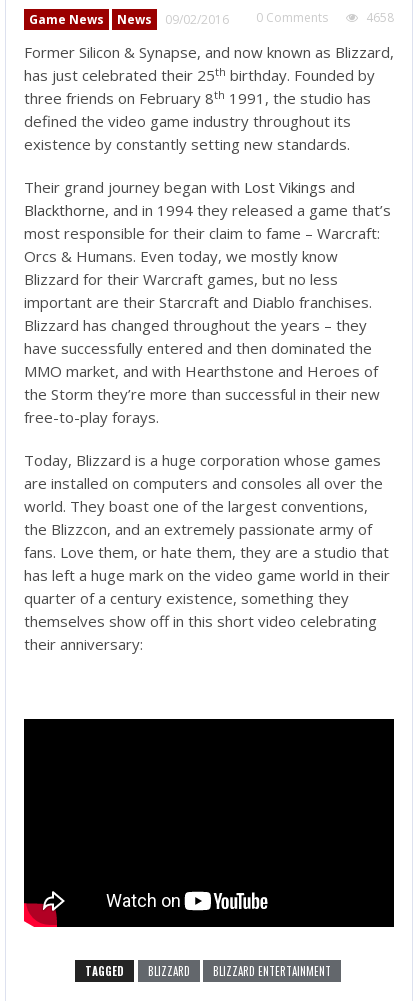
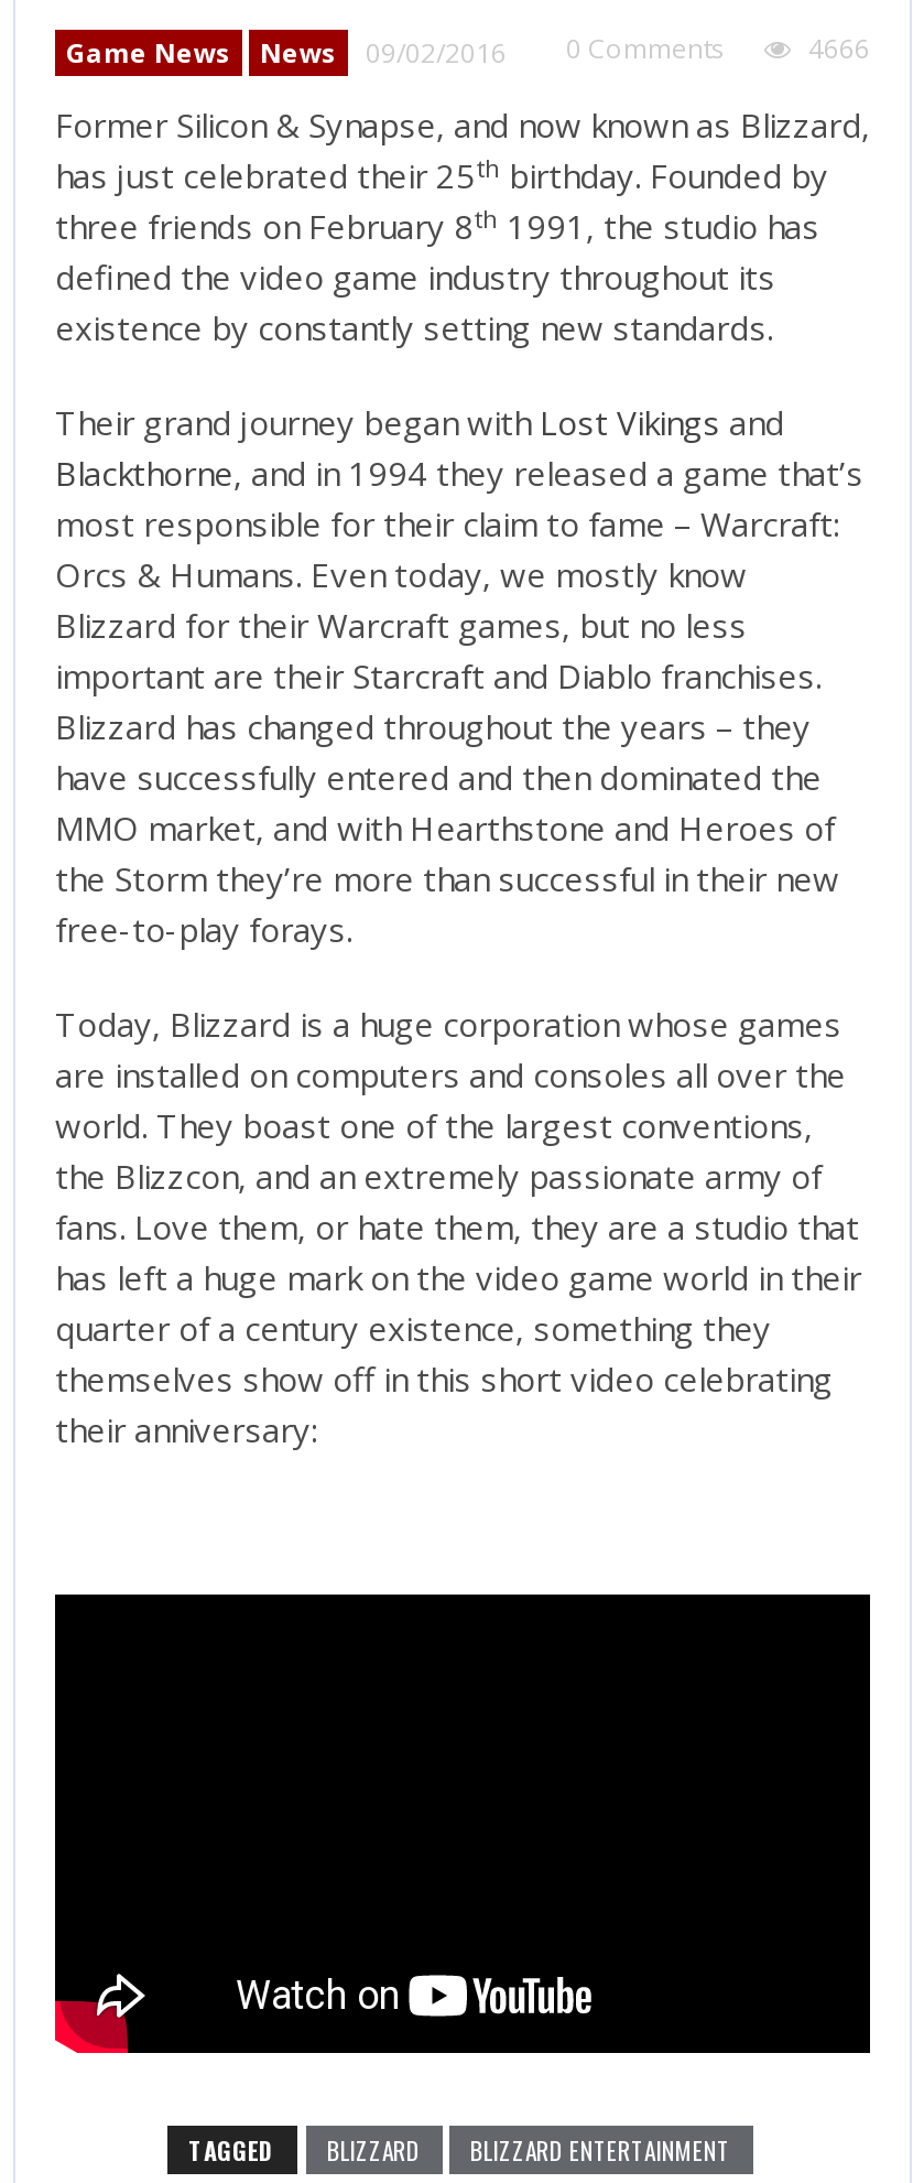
- 4658
+ 4666
